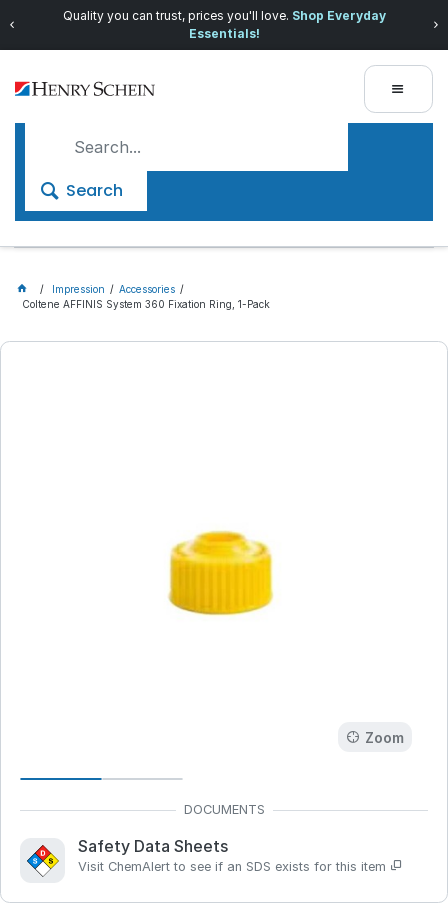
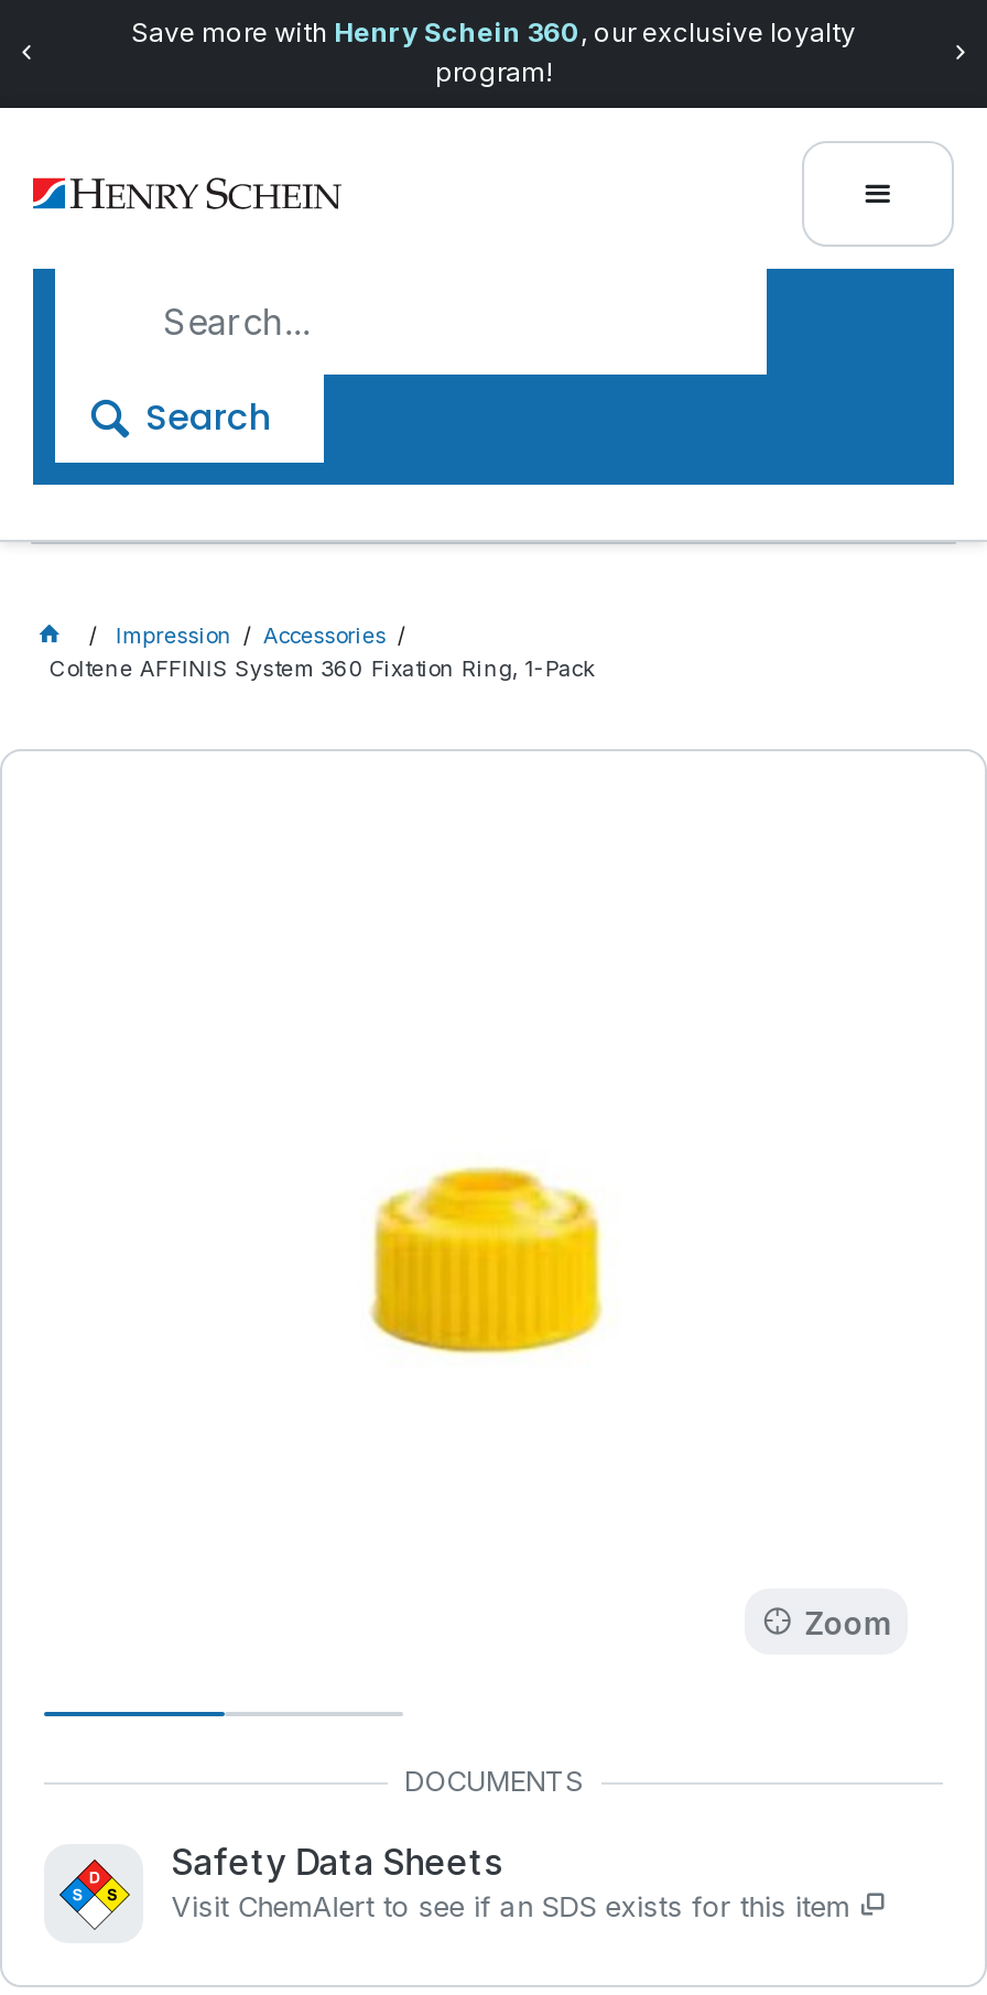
- Quality you can trust, prices you'll love. Shop Everyday
- Essentials!
+ Save more with Henry Schein 360, our exclusive loyalty
+ program!
